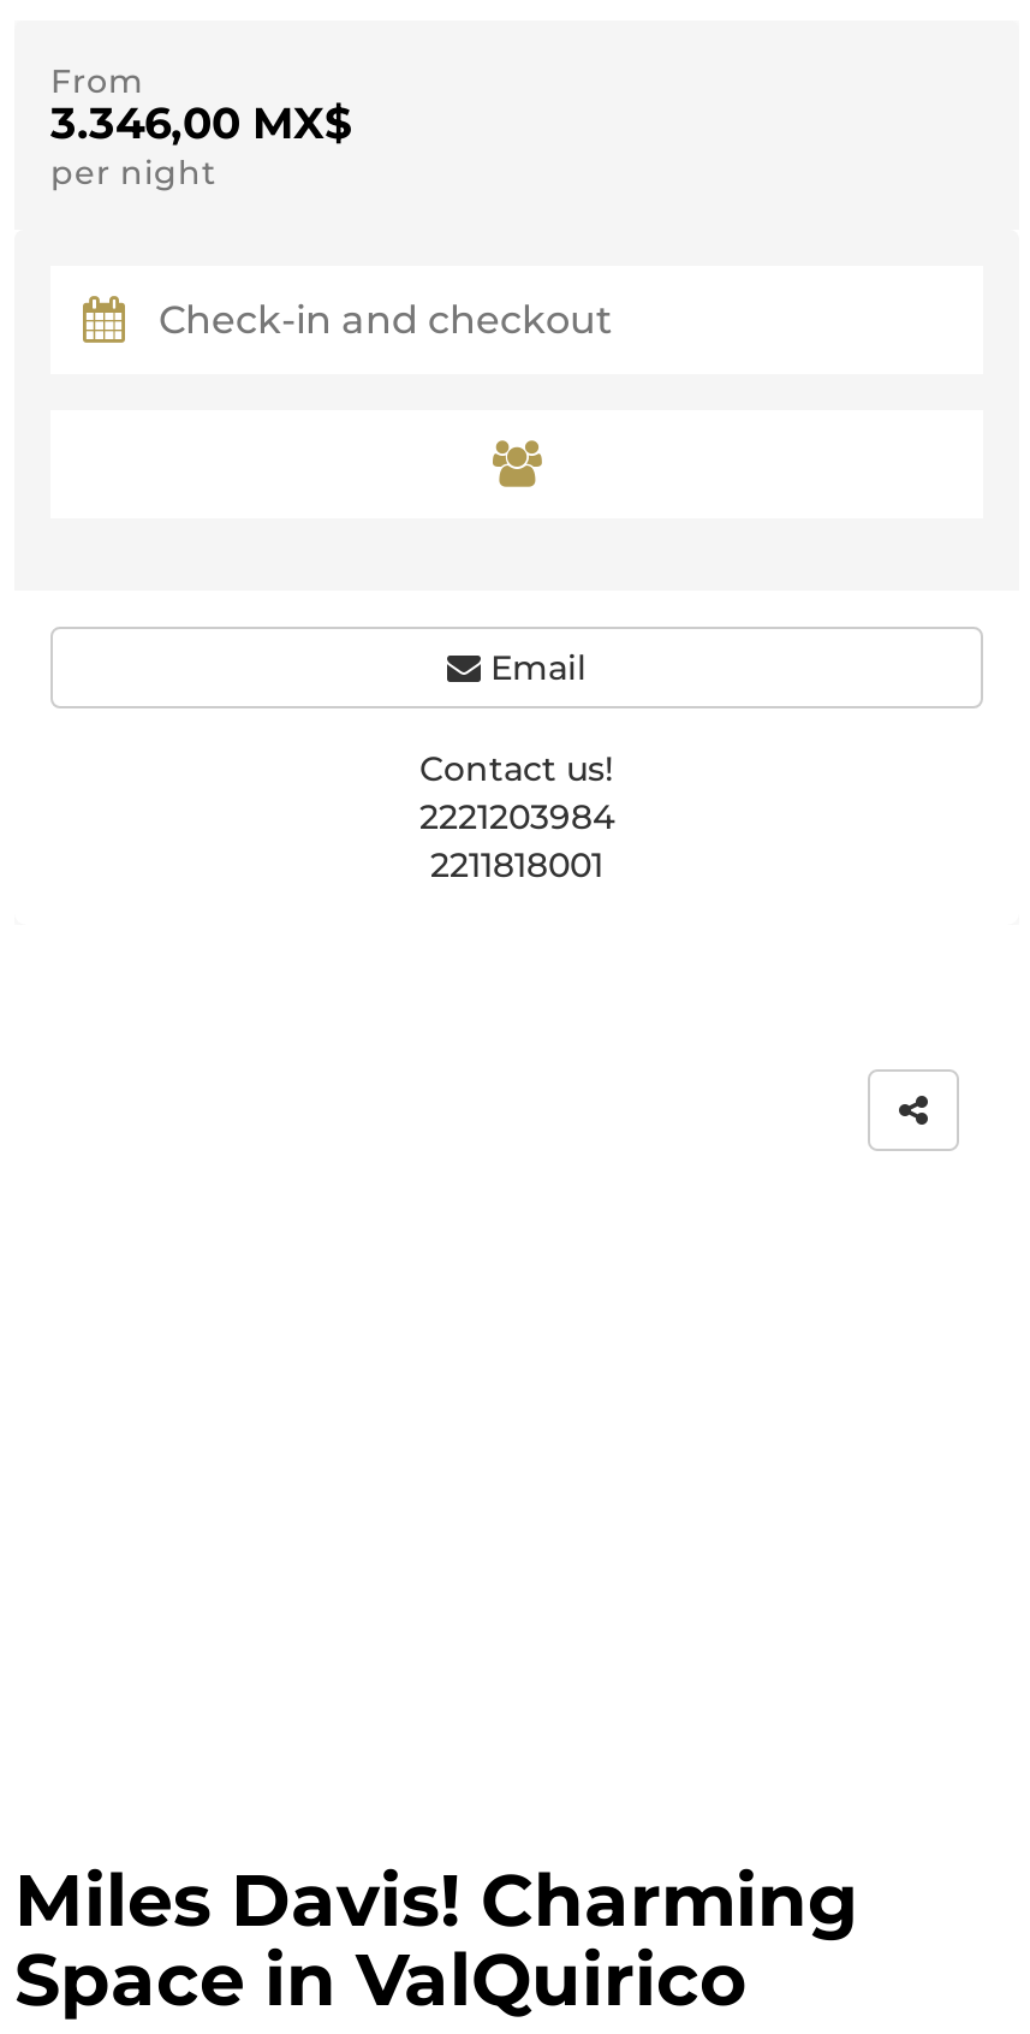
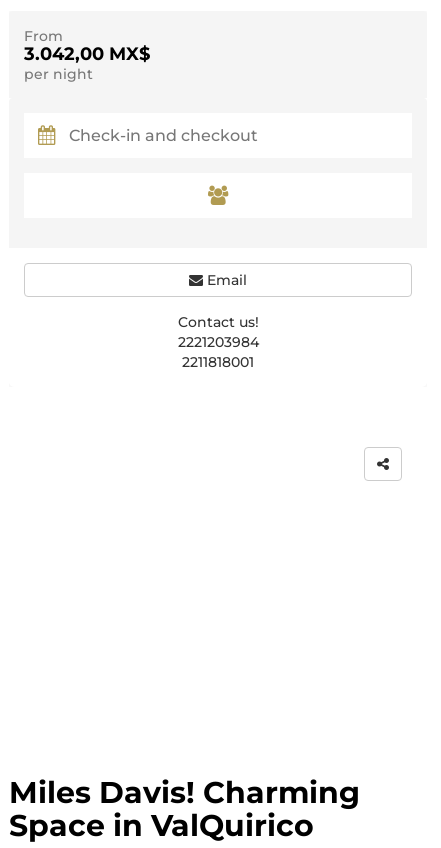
- 3.346,00 MX$
+ 3.042,00 MX$
